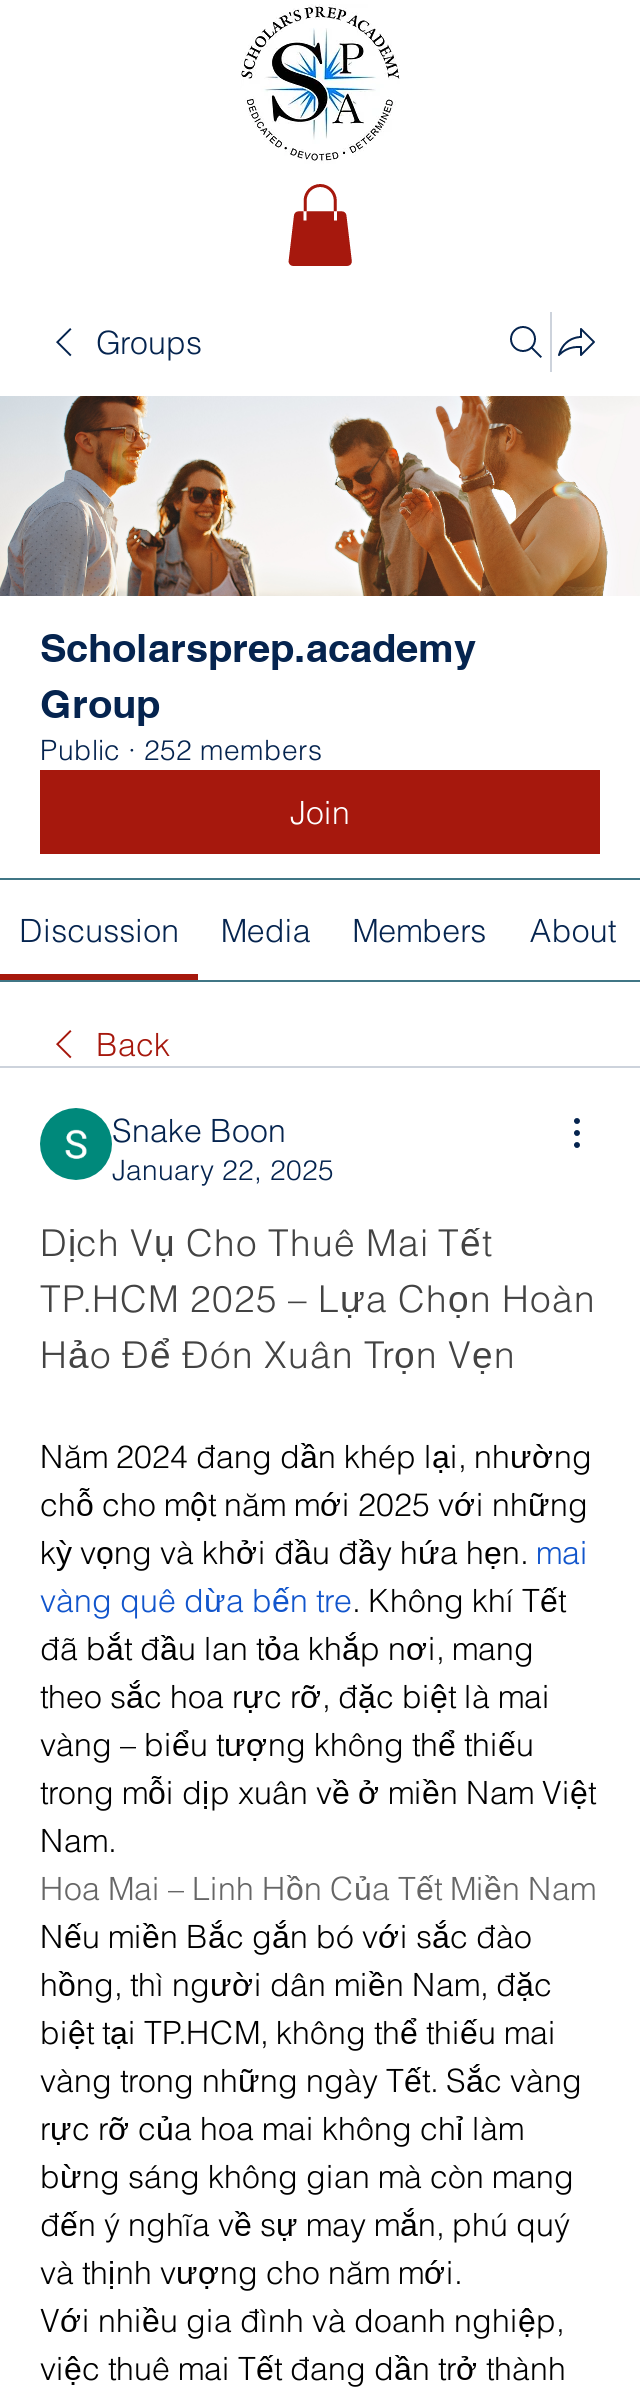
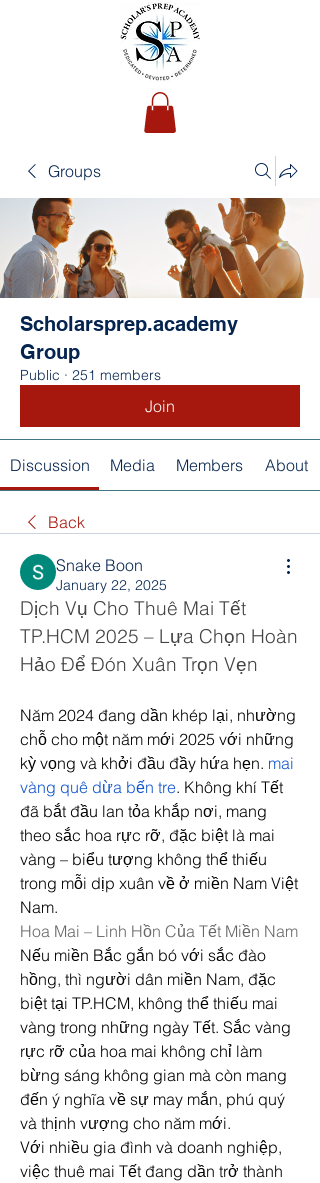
- Public · 252 members
+ Public · 251 members
